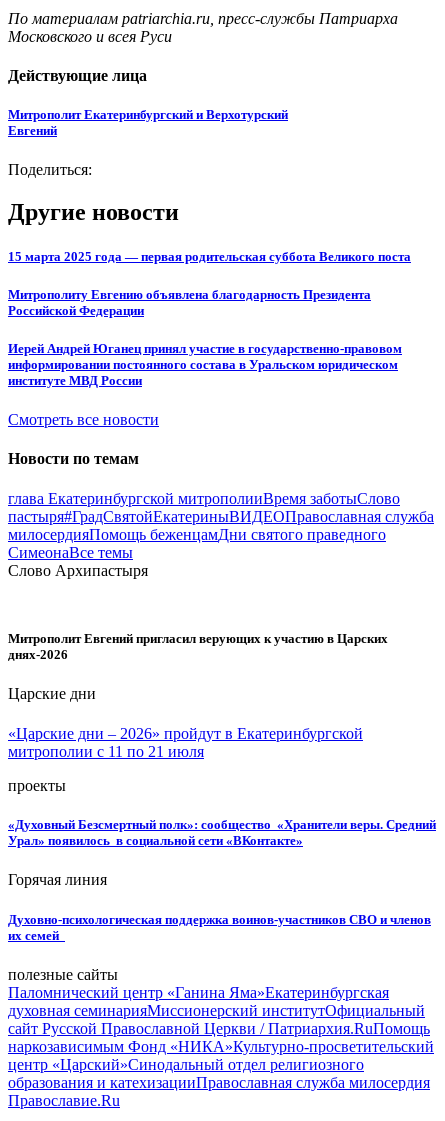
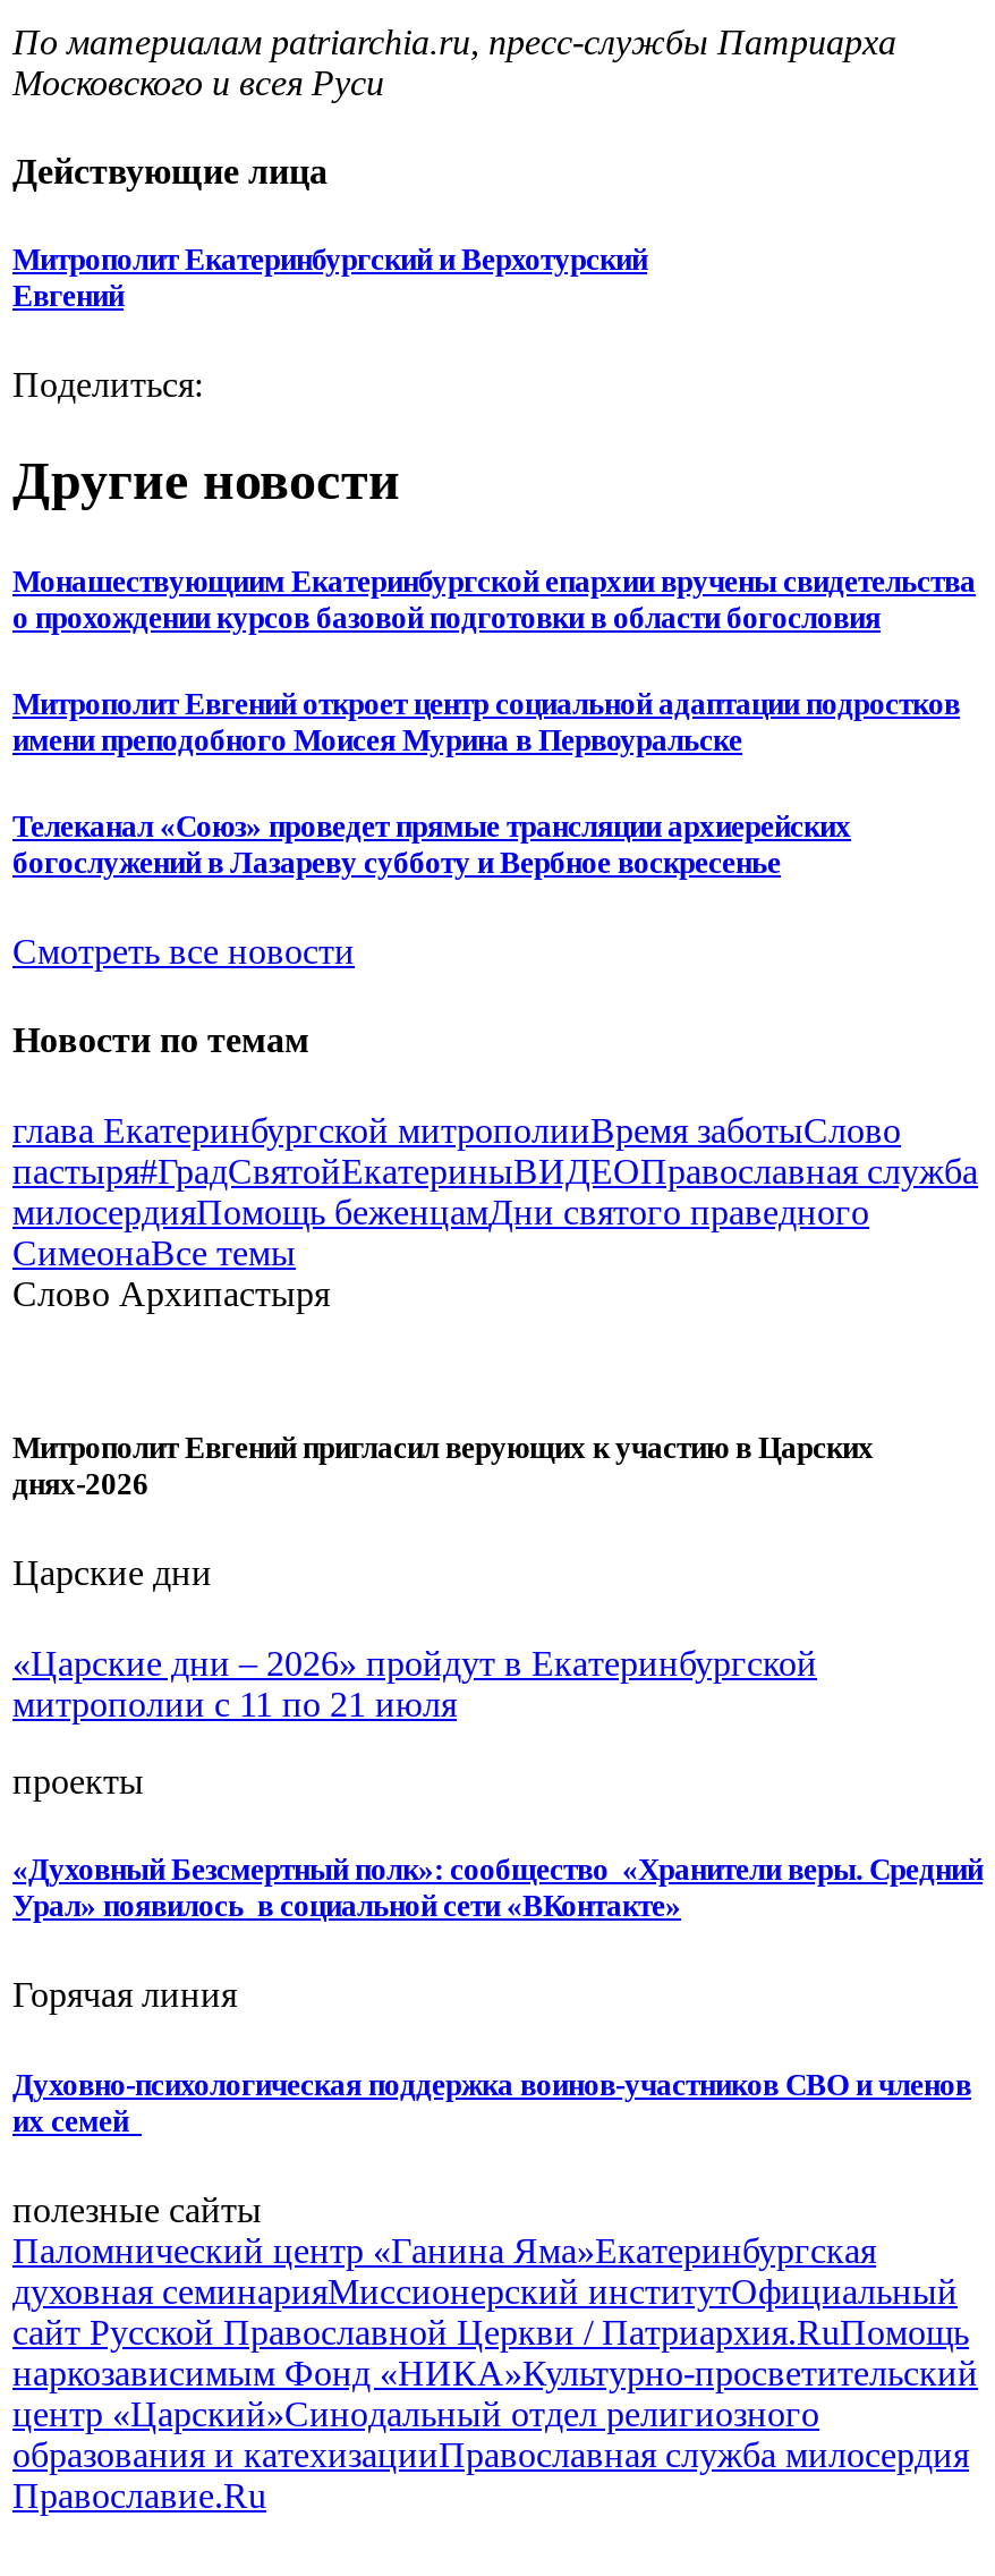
- 15 марта 2025 года — первая родительская суббота Великого поста
+ Монашествующиим Екатеринбургской епархии вручены свидетельства
+ о прохождении курсов базовой подготовки в области богословия

- Митрополиту Евгению объявлена благодарность Президента
- Российской Федерации
+ Митрополит Евгений откроет центр социальной адаптации подростков
+ имени преподобного Моисея Мурина в Первоуральске

- Иерей Андрей Юганец принял участие в государственно-правовом
- информировании постоянного состава в Уральском юридическом
- институте МВД России
+ Телеканал «Союз» проведет прямые трансляции архиерейских
+ богослужений в Лазареву субботу и Вербное воскресенье
